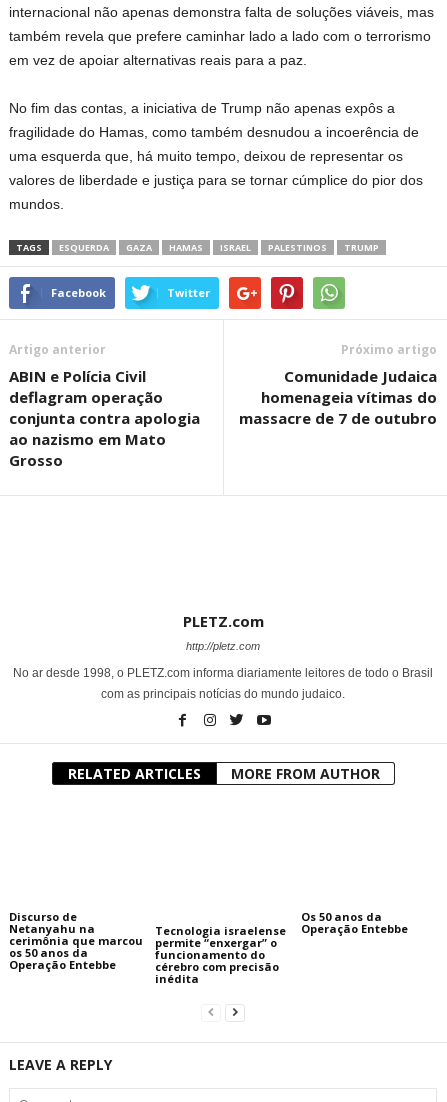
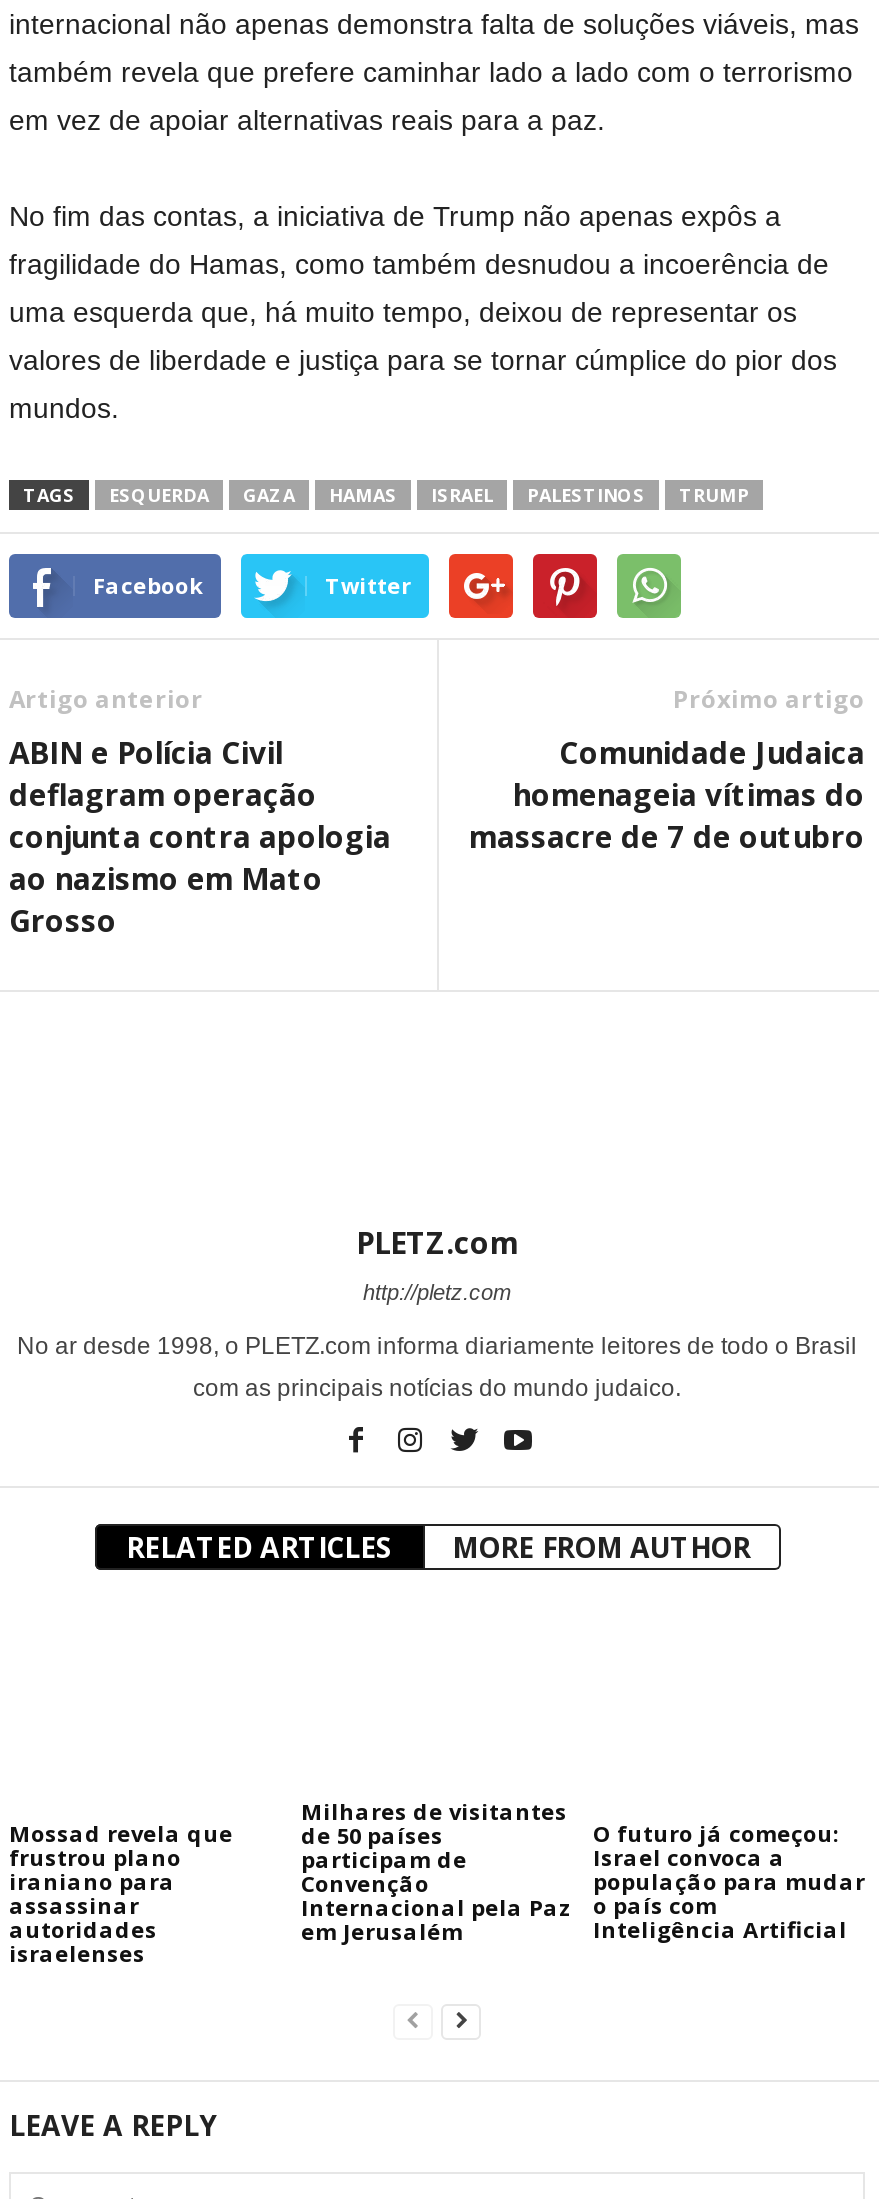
- Discurso de
- Netanyahu na
- cerimônia que marcou
- os 50 anos da
- Operação Entebbe
+ Mossad revela que
+ frustrou plano
+ iraniano para
+ assassinar
+ autoridades
+ israelenses

- Os 50 anos da
- Operação Entebbe
+ O futuro já começou:
+ Israel convoca a
+ população para mudar
+ o país com
+ Inteligência Artificial

- Tecnologia israelense
- permite “enxergar” o
- funcionamento do
- cérebro com precisão
- inédita
+ Milhares de visitantes
+ de 50 países
+ participam de
+ Convenção
+ Internacional pela Paz
+ em Jerusalém
